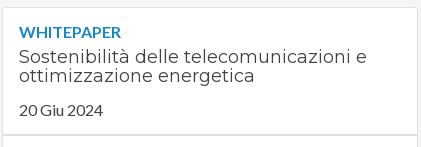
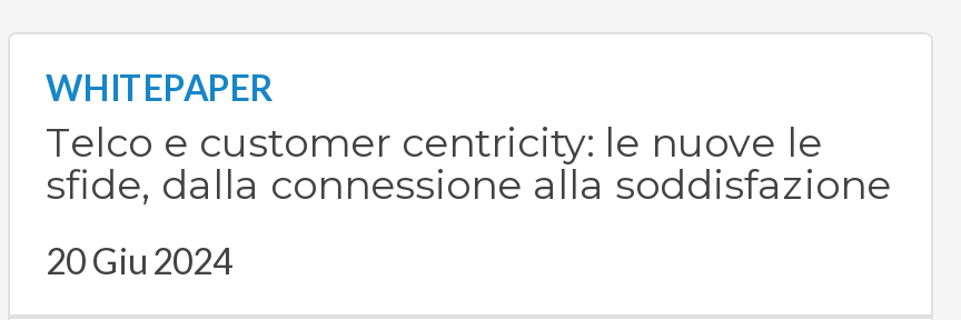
- Sostenibilità delle telecomunicazioni e
- ottimizzazione energetica
+ Telco e customer centricity: le nuove le
+ sfide, dalla connessione alla soddisfazione
